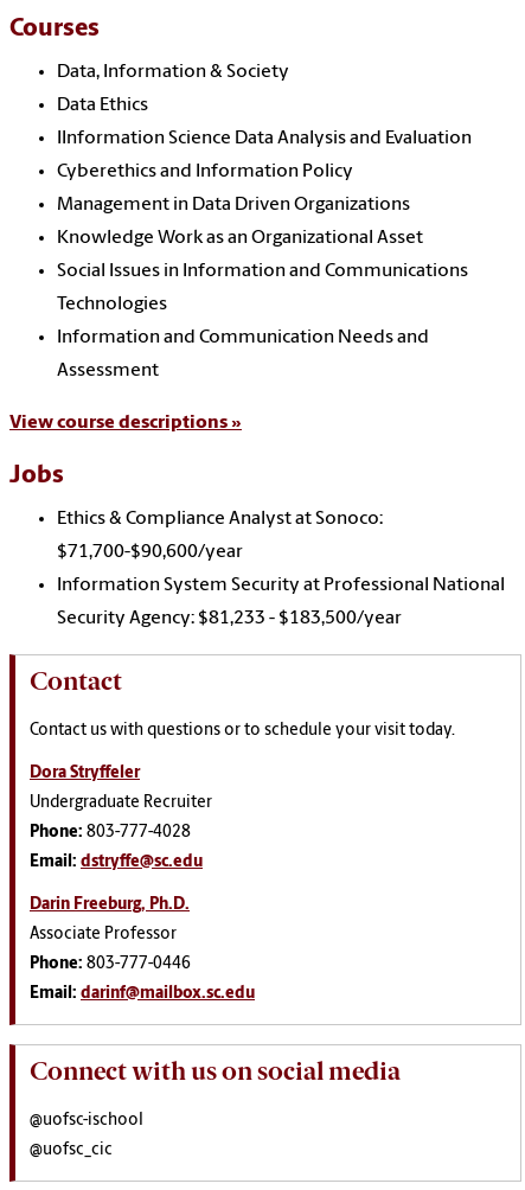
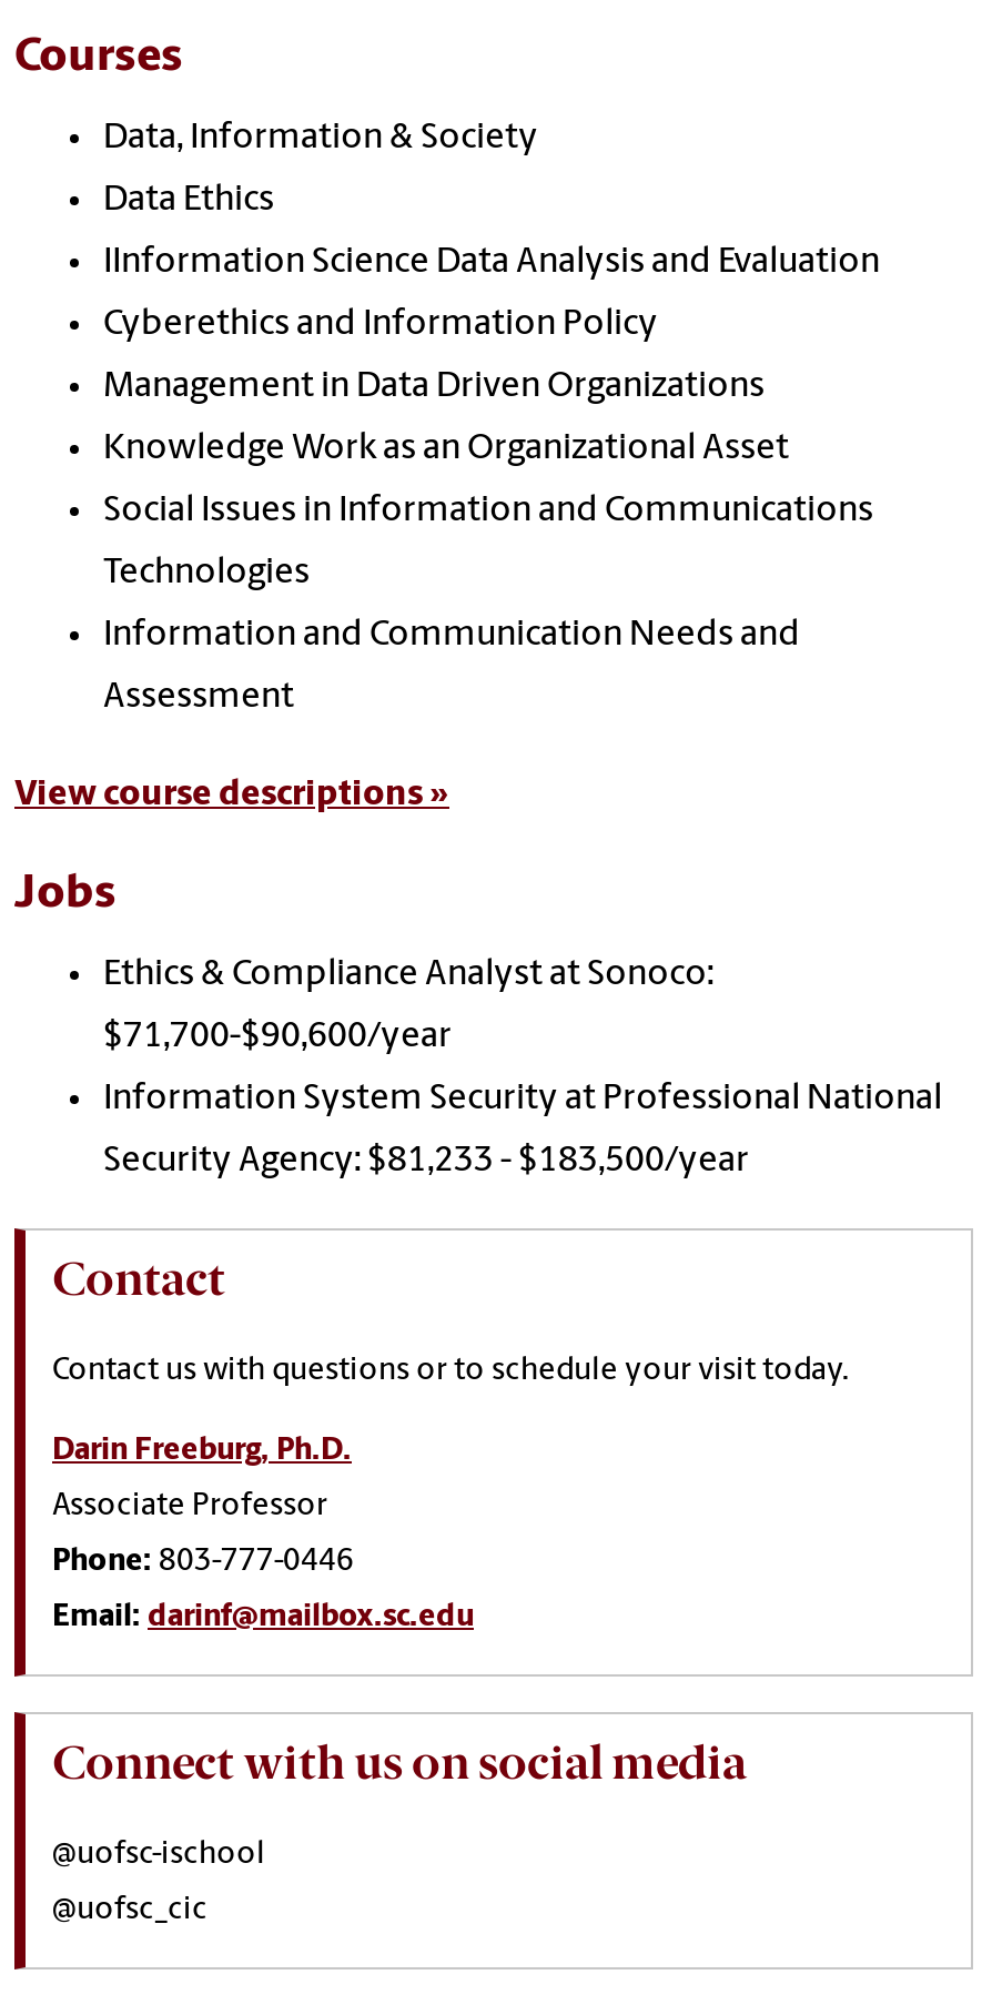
- Dora Stryffeler
- Undergraduate Recruiter
- Phone: 803-777-4028
- Email: dstryffe@sc.edu
